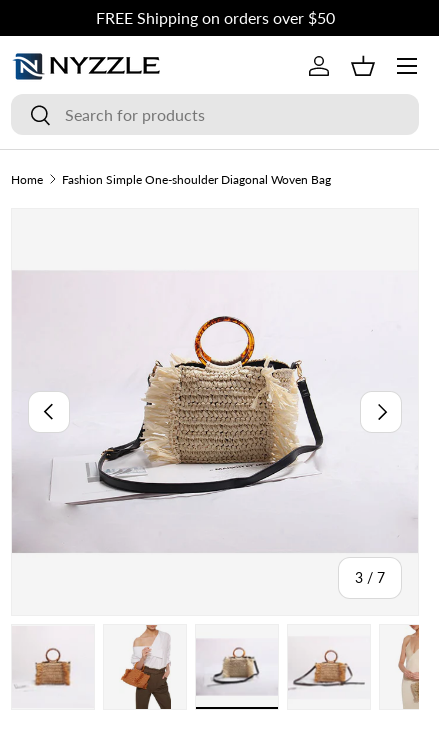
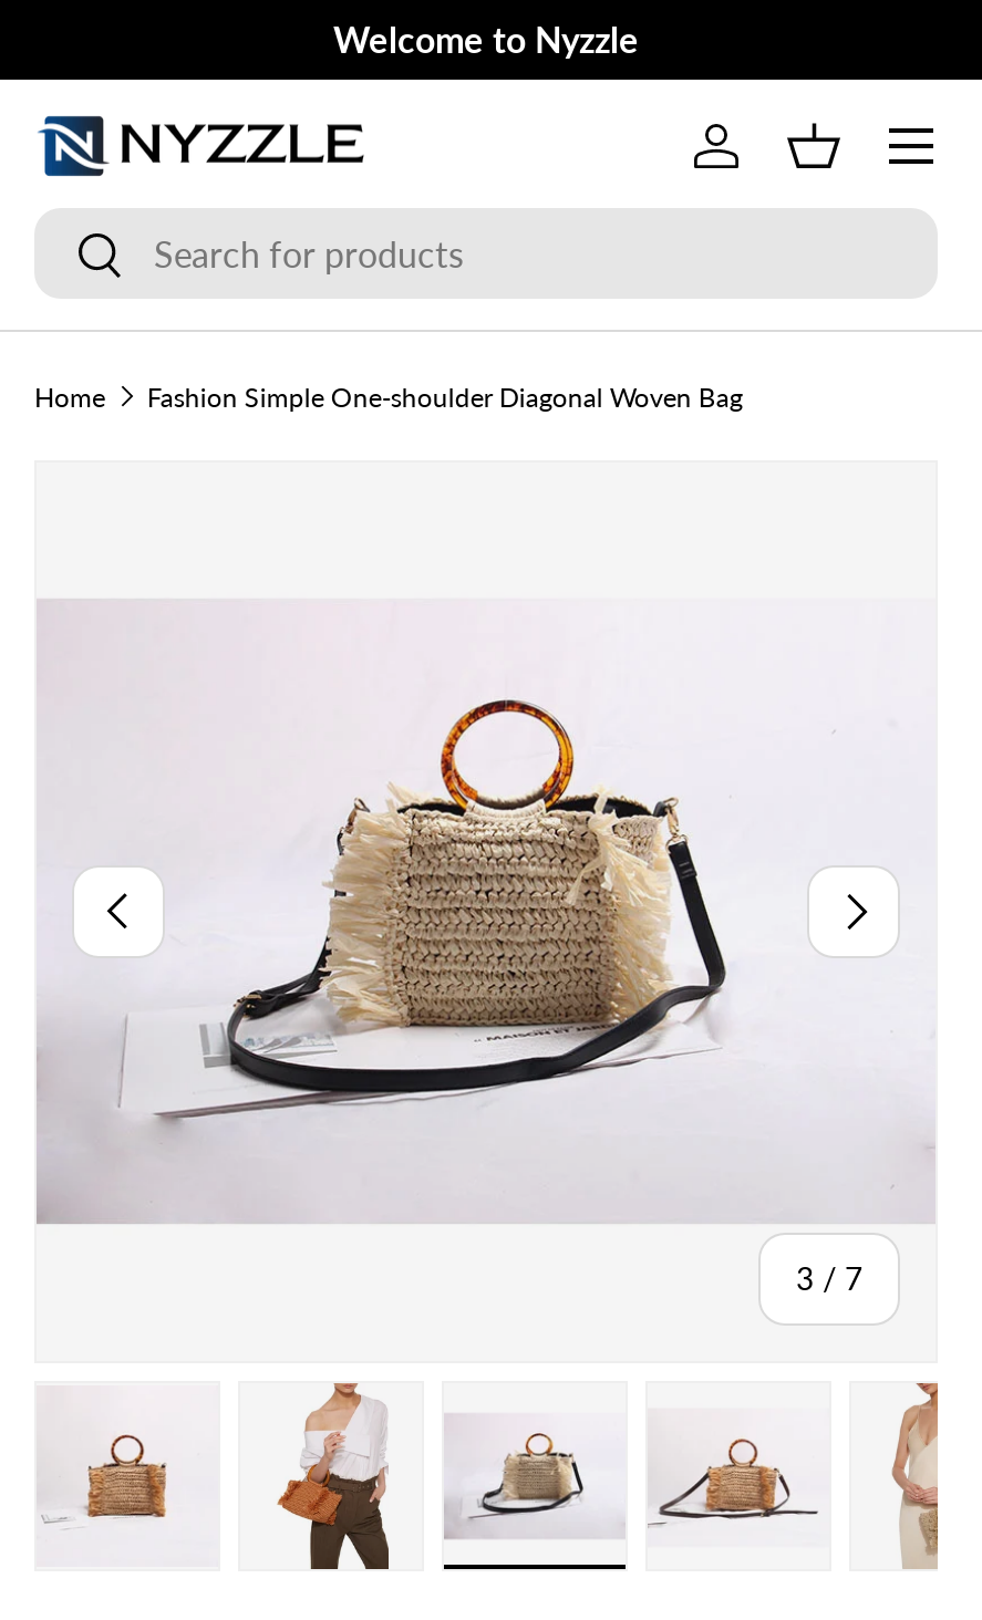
- FREE Shipping on orders over $50
+ Welcome to Nyzzle
